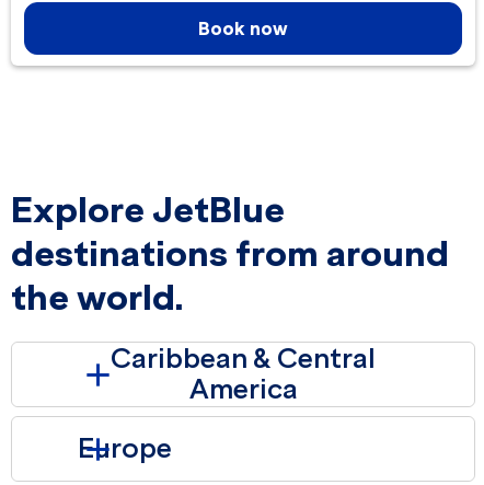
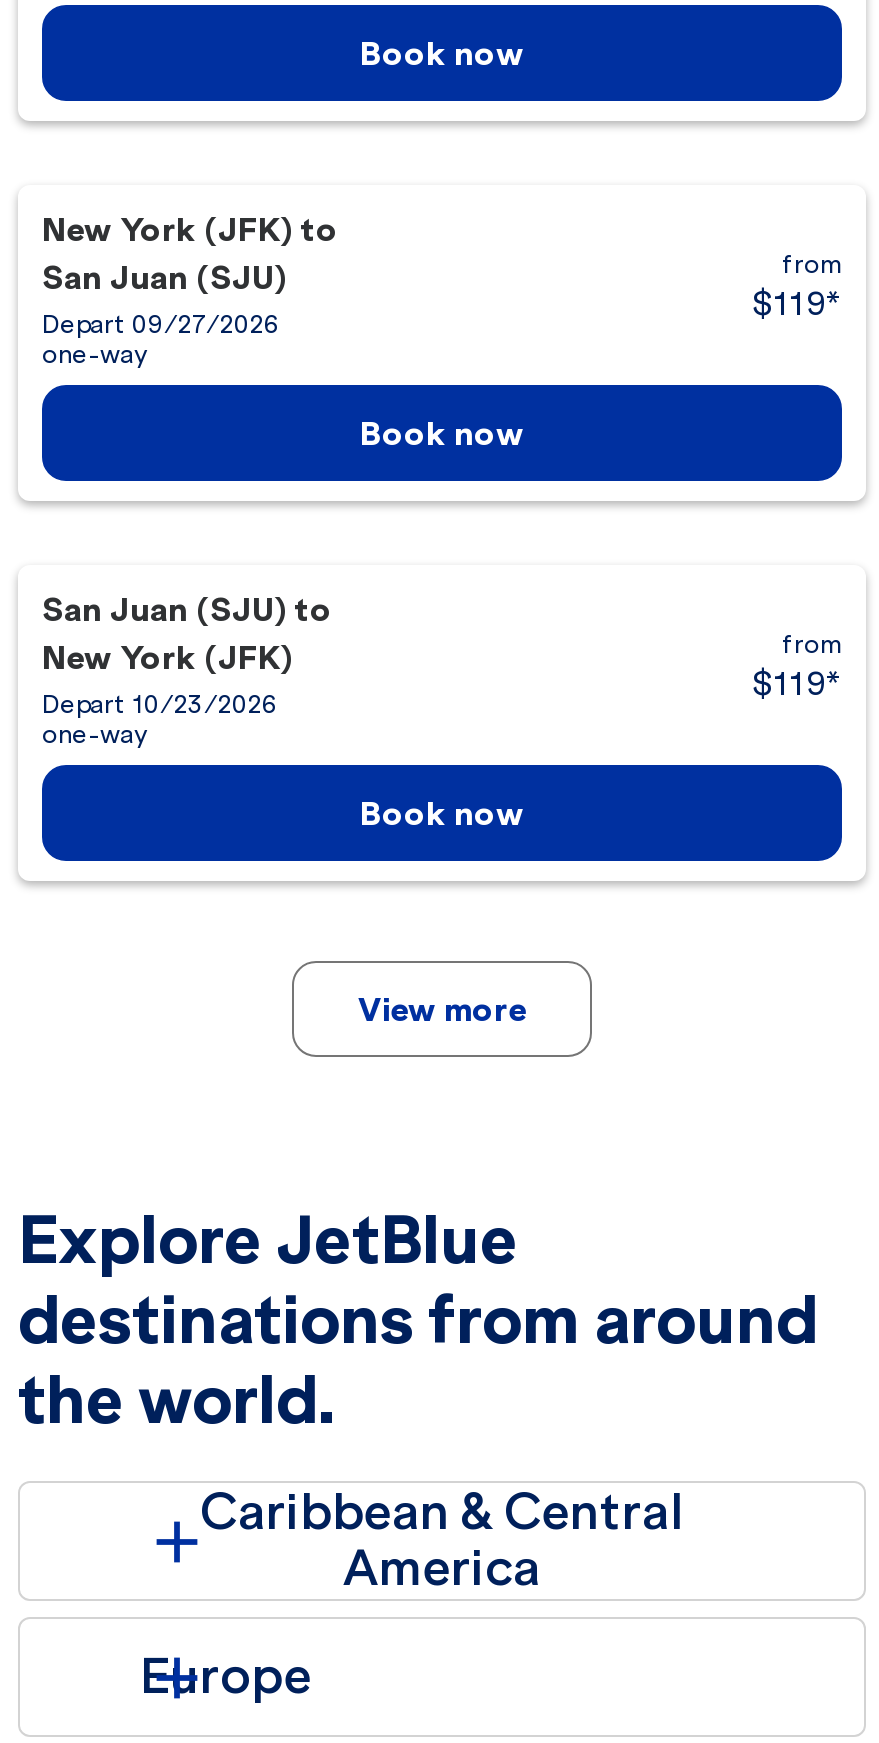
+ New York (JFK) to
+ San Juan (SJU)
+ Depart 09/27/2026
+ one-way

+ San Juan (SJU) to
+ New York (JFK)
+ Depart 10/23/2026
+ one-way

+ View more

+ from
+ $119*
+ Book now

+ from
+ $119*
+ Book now
